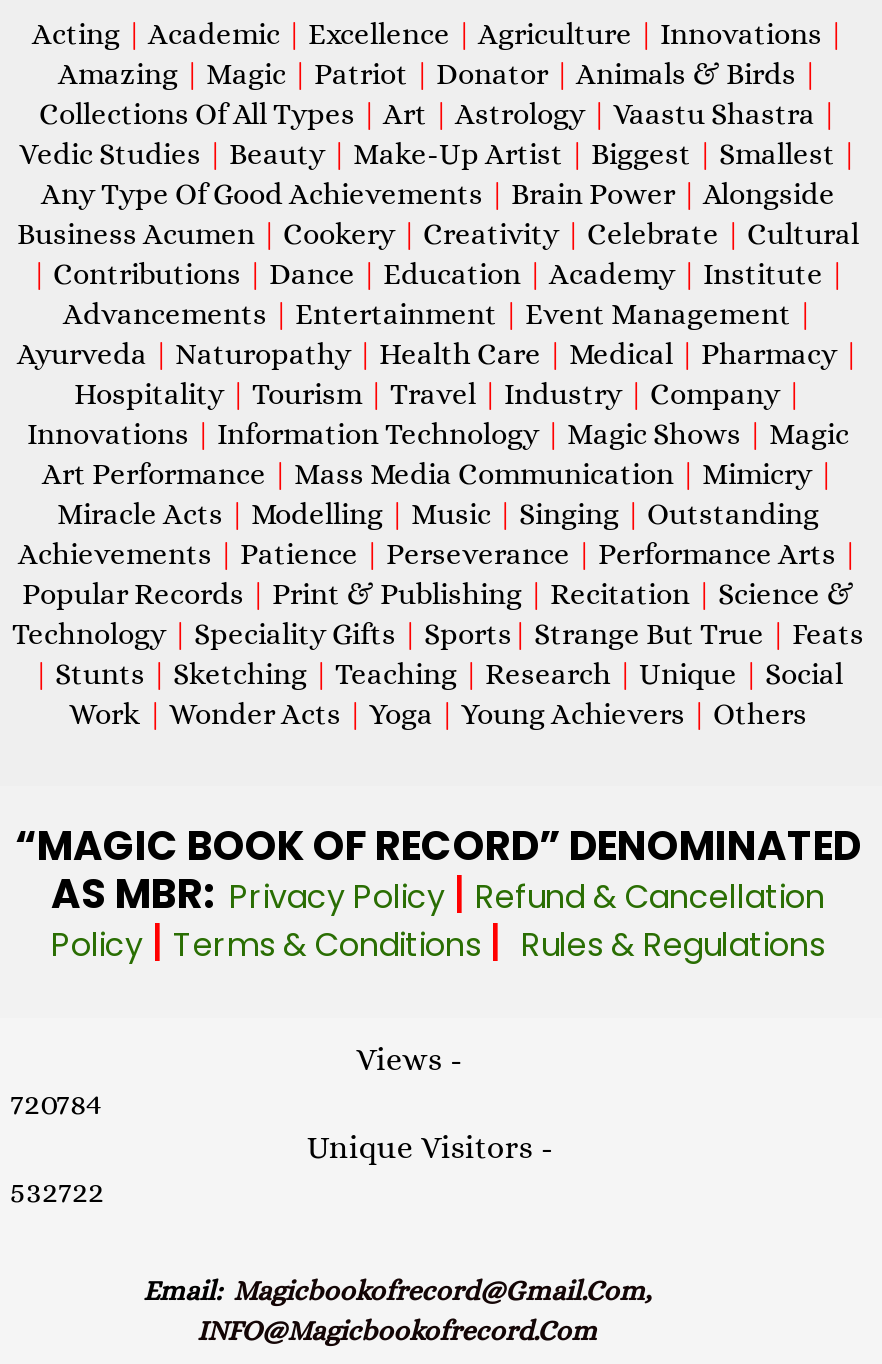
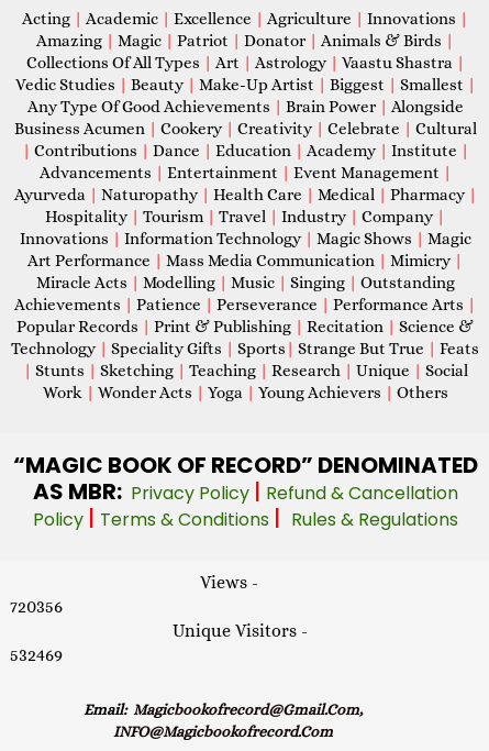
- 720784
+ 720356

- 532722
+ 532469
